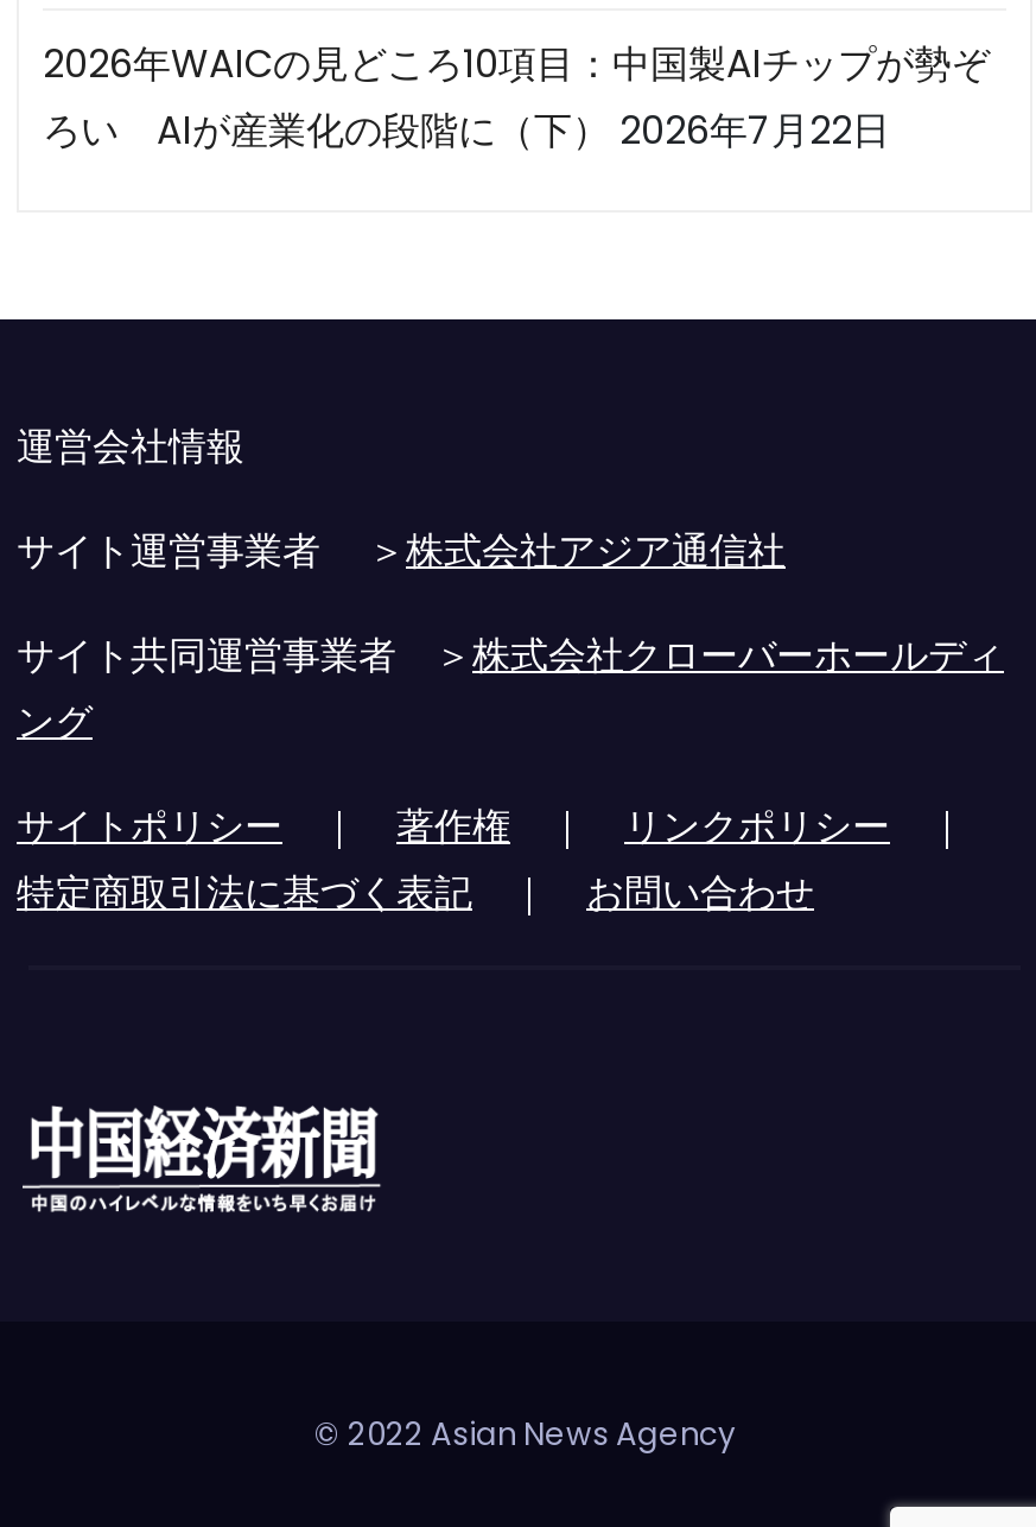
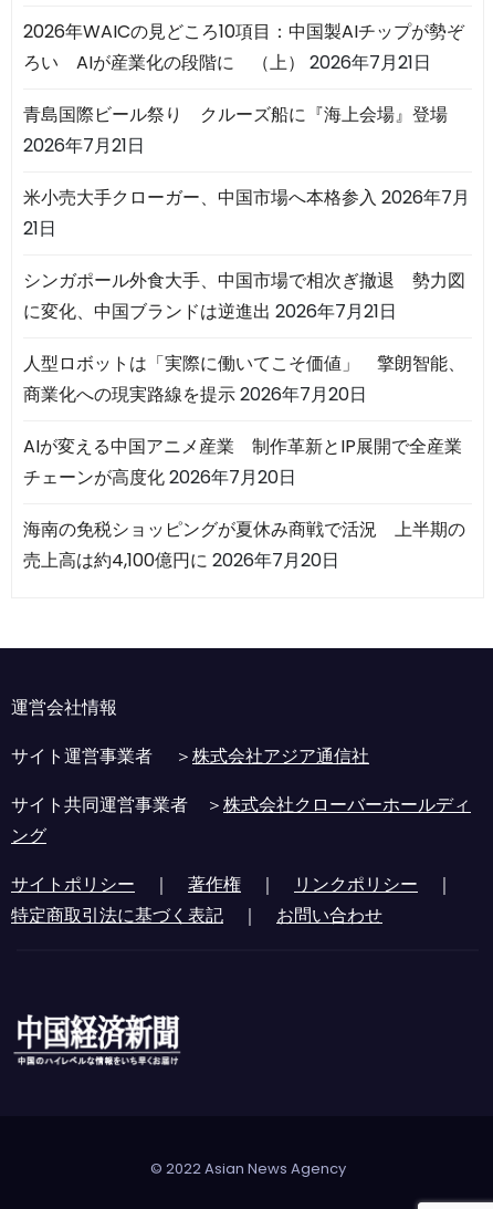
- ろい AIが産業化の段階に（下） 2026年7月22日
+ ろい AIが産業化の段階に （上） 2026年7月21日
+ 青島国際ビール祭り クルーズ船に『海上会場』登場
+ 2026年7月21日
+ 米小売大手クローガー、中国市場へ本格参入 2026年7月
+ 21日
+ シンガポール外食大手、中国市場で相次ぎ撤退 勢力図
+ に変化、中国ブランドは逆進出 2026年7月21日
+ 人型ロボットは「実際に働いてこそ価値」 擎朗智能、
+ 商業化への現実路線を提示 2026年7月20日
+ AIが変える中国アニメ産業 制作革新とIP展開で全産業
+ チェーンが高度化 2026年7月20日
+ 海南の免税ショッピングが夏休み商戦で活況 上半期の
+ 売上高は約4,100億円に 2026年7月20日
